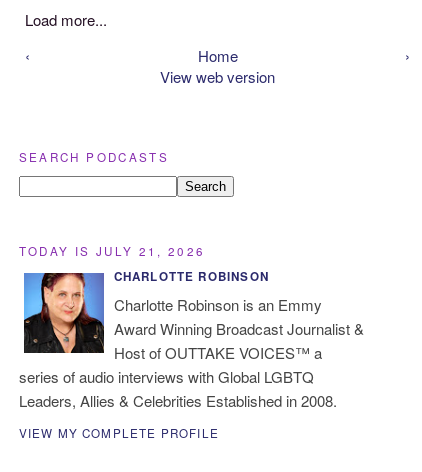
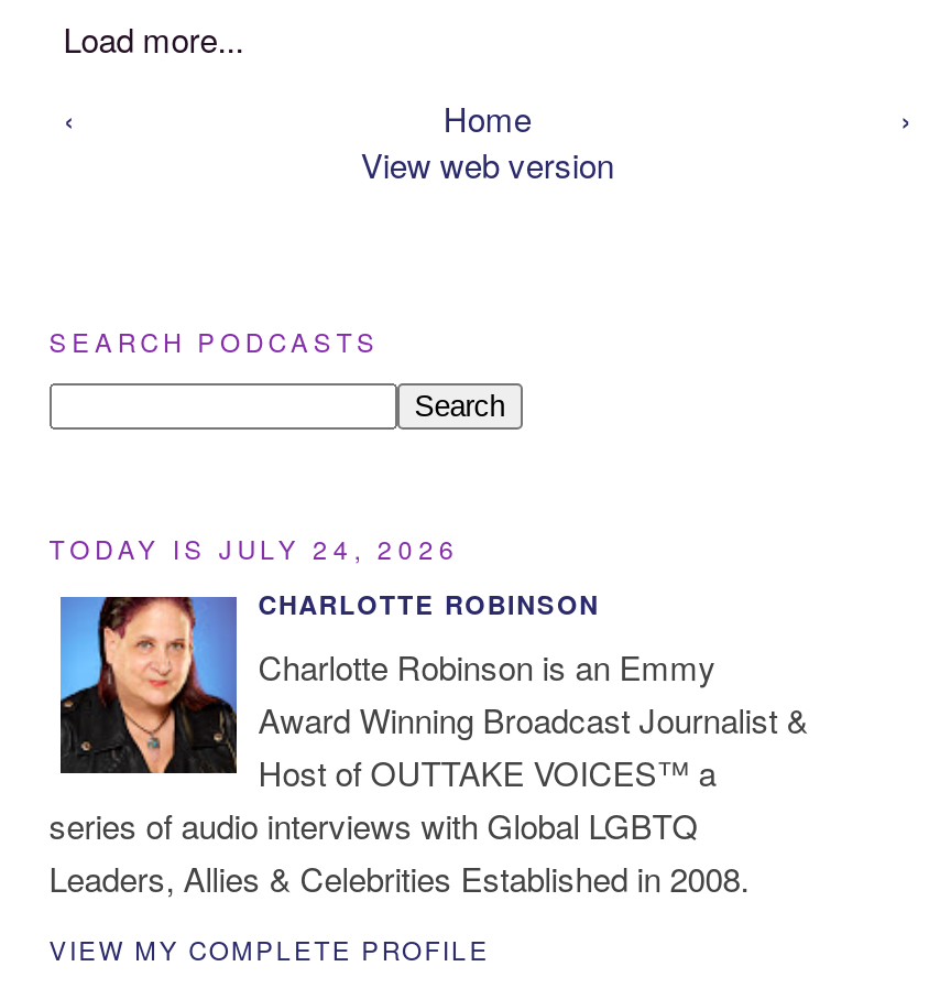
- TODAY IS JULY 21, 2026
+ TODAY IS JULY 24, 2026
